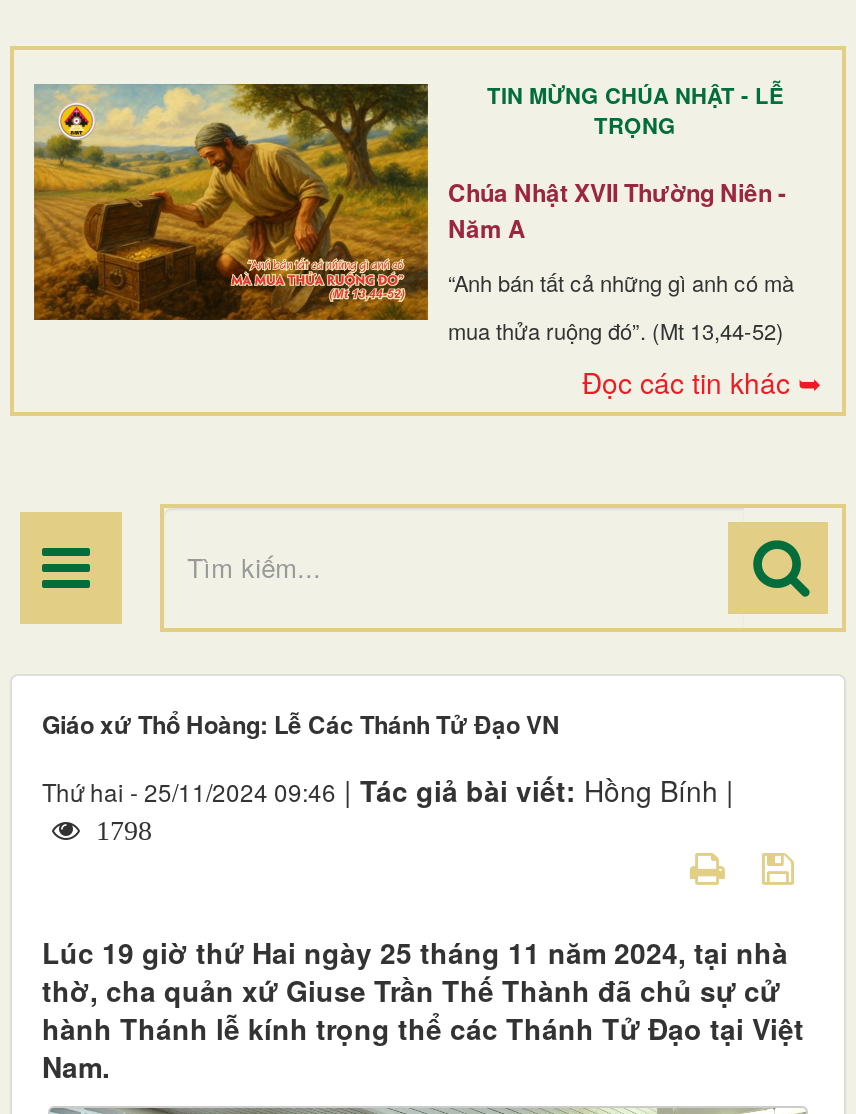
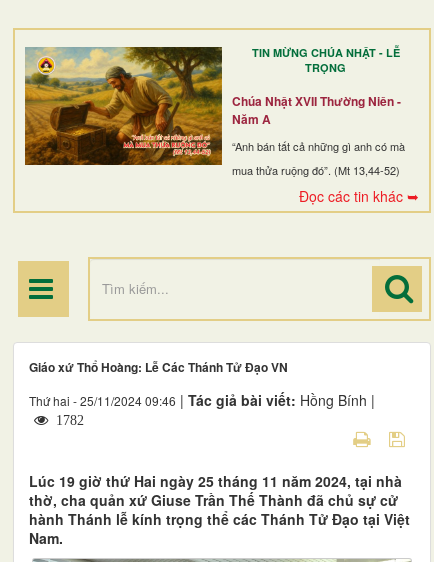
- 1798
+ 1782
